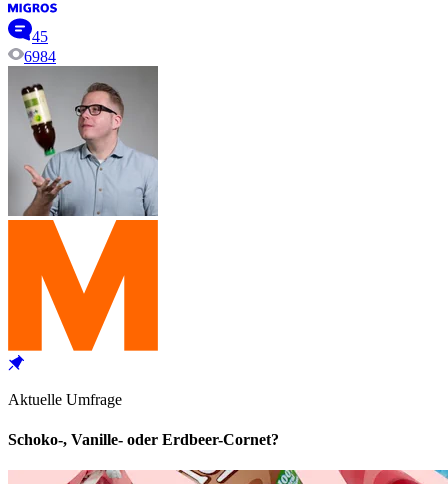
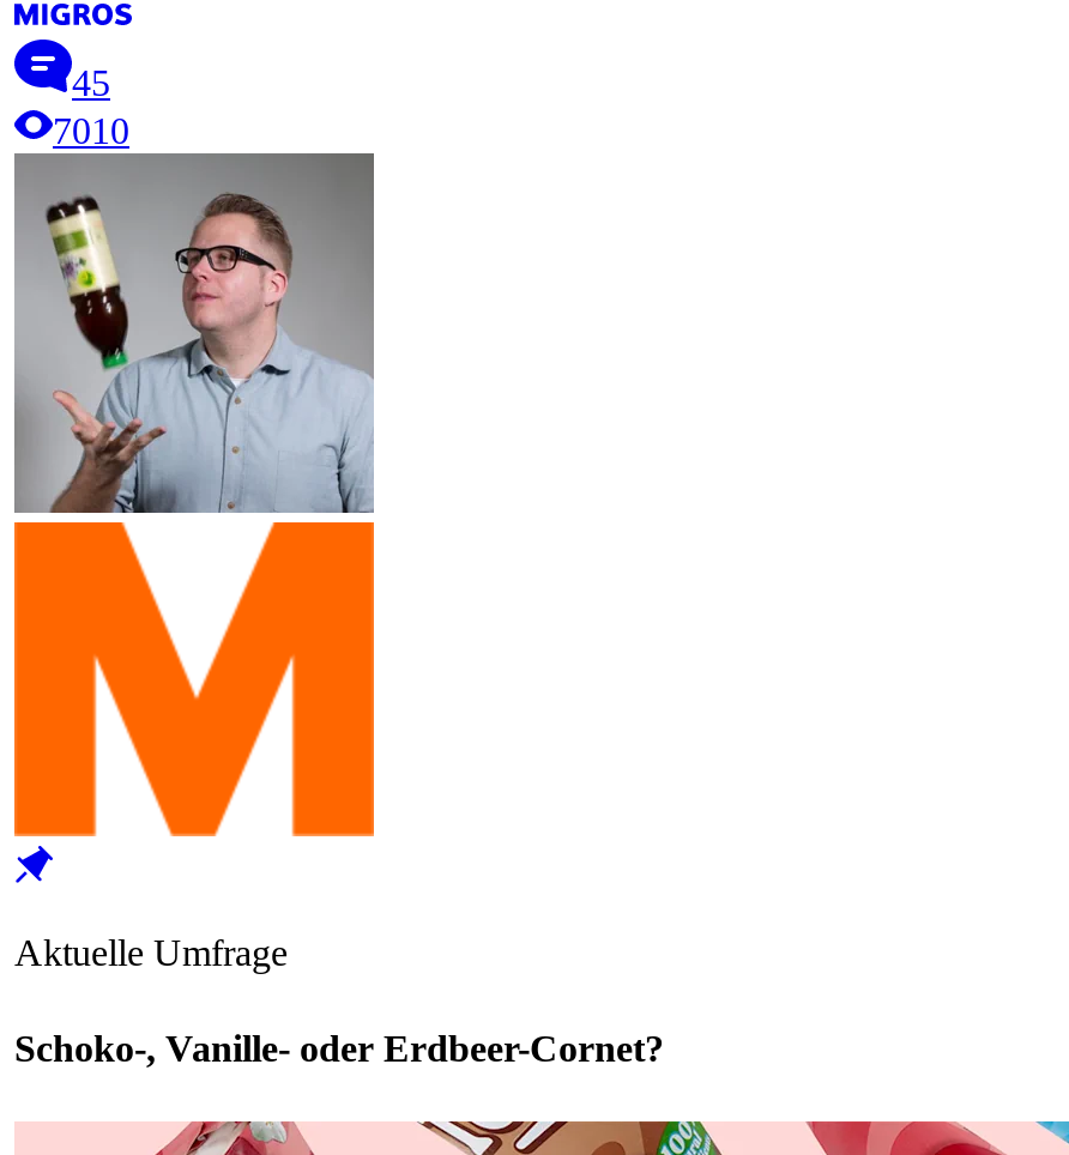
- 6984
+ 7010
